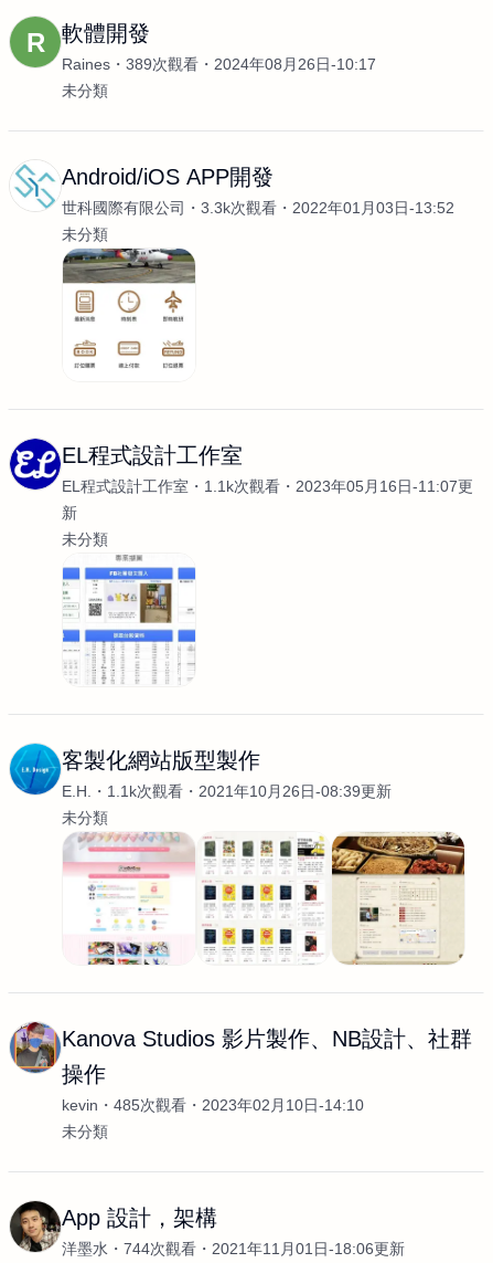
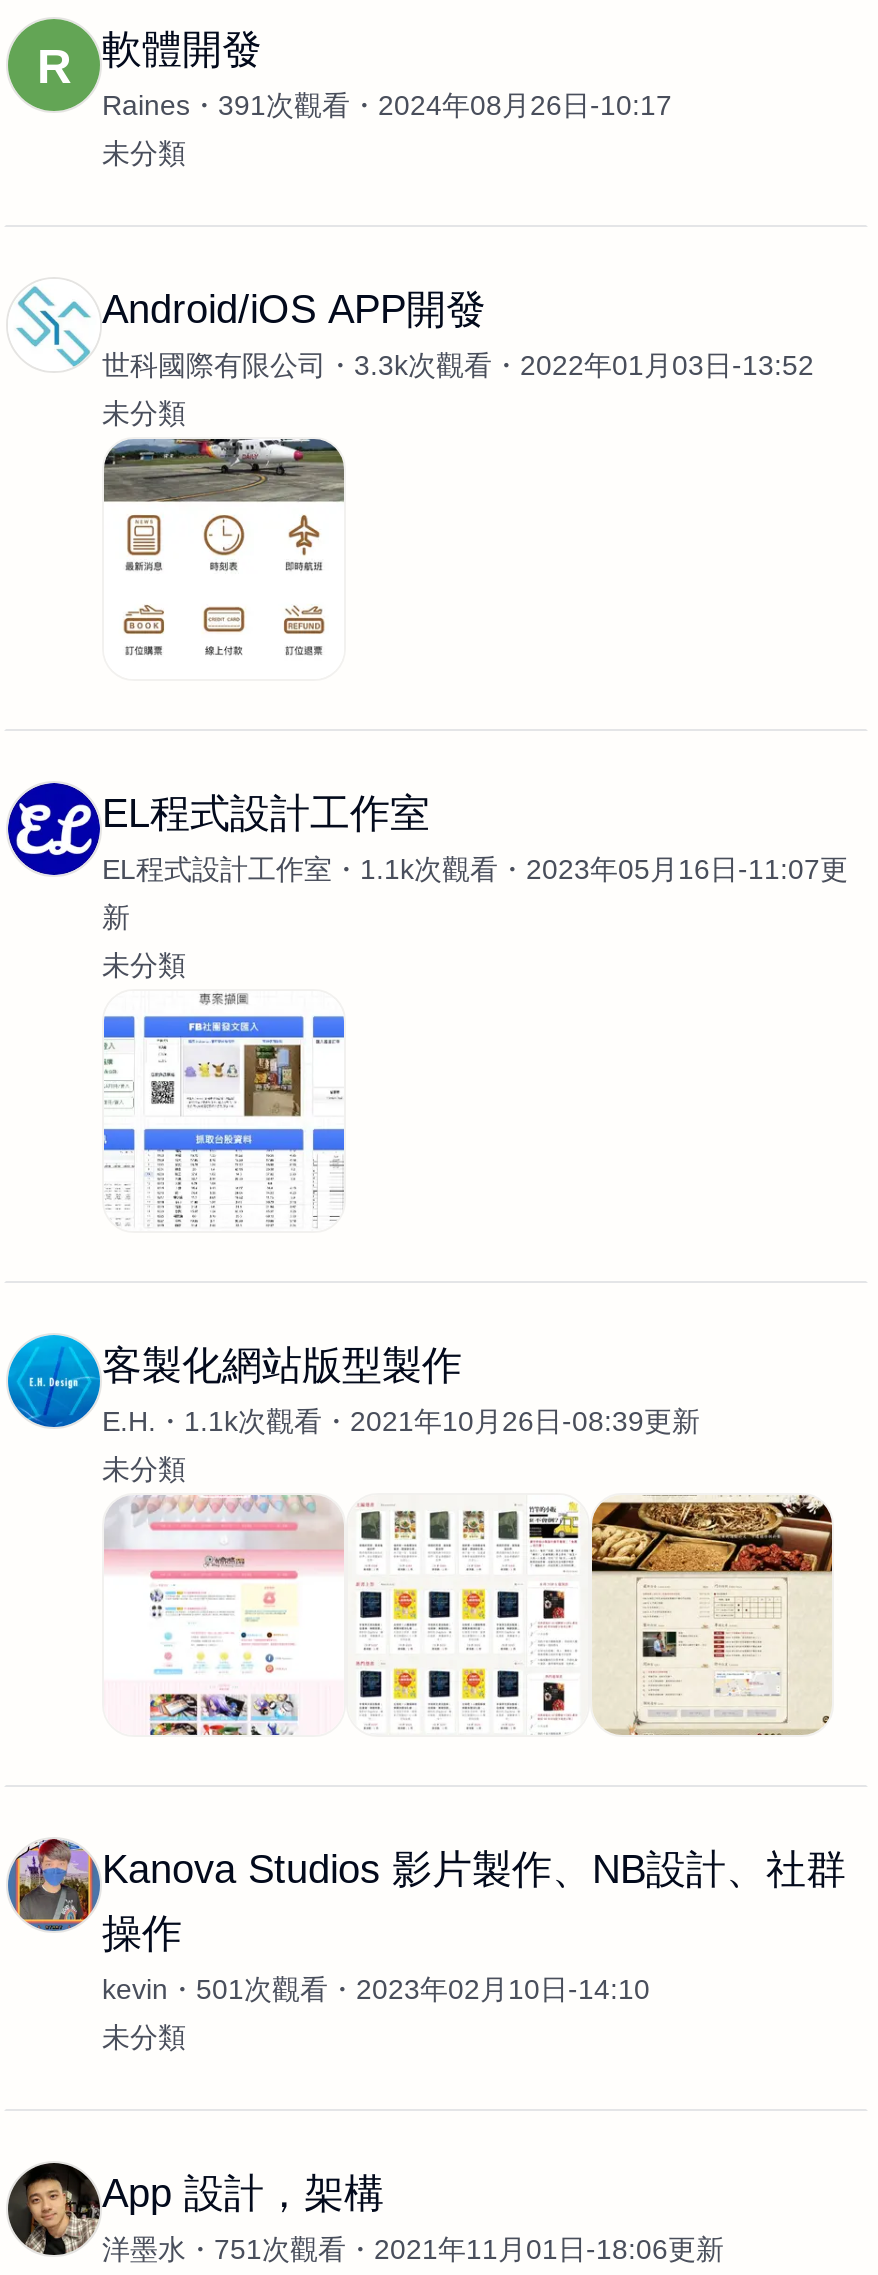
- Raines 389次觀看 2024年08月26日-10:17
+ Raines 391次觀看 2024年08月26日-10:17

- kevin 485次觀看 2023年02月10日-14:10
+ kevin 501次觀看 2023年02月10日-14:10

- 洋墨水 744次觀看 2021年11月01日-18:06更新
+ 洋墨水 751次觀看 2021年11月01日-18:06更新
